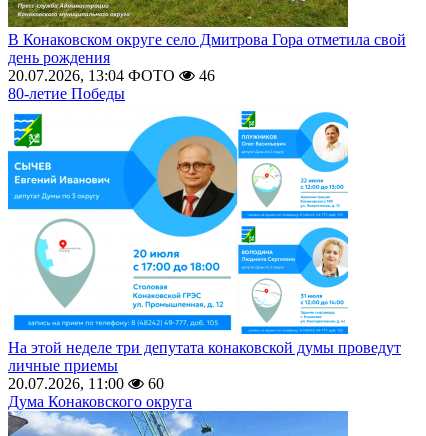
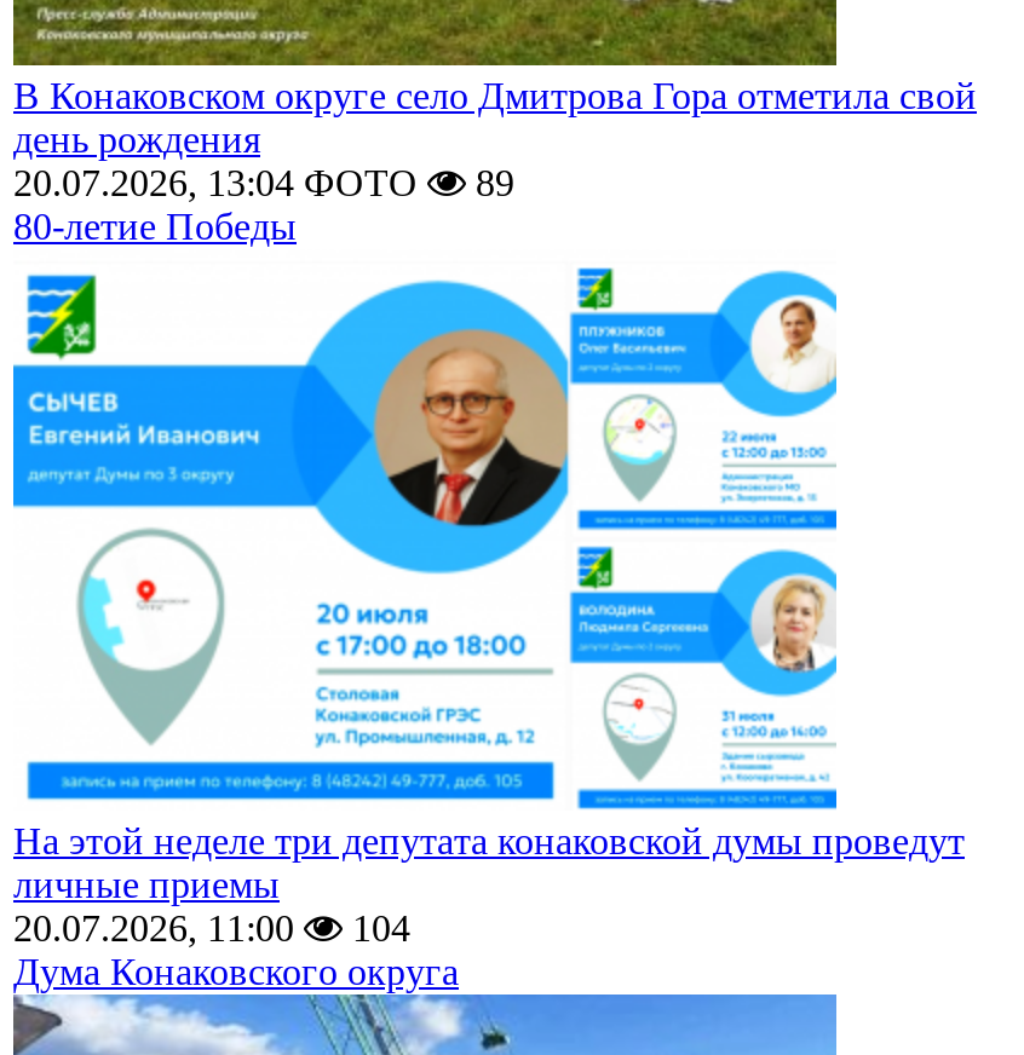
- 20.07.2026, 13:04 ФОТО 46
+ 20.07.2026, 13:04 ФОТО 89

- 20.07.2026, 11:00 60
+ 20.07.2026, 11:00 104
